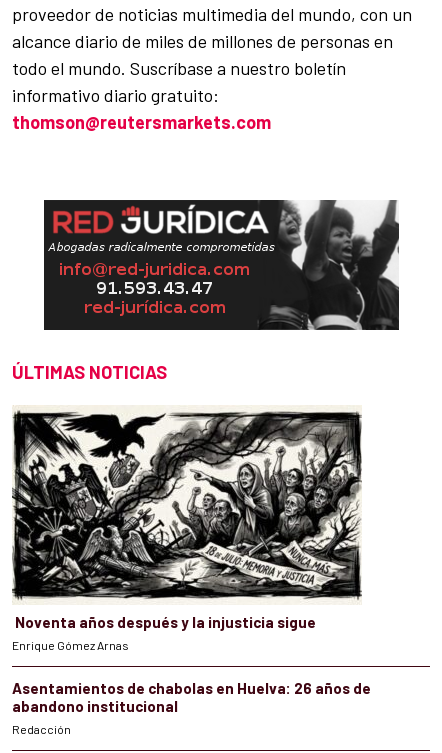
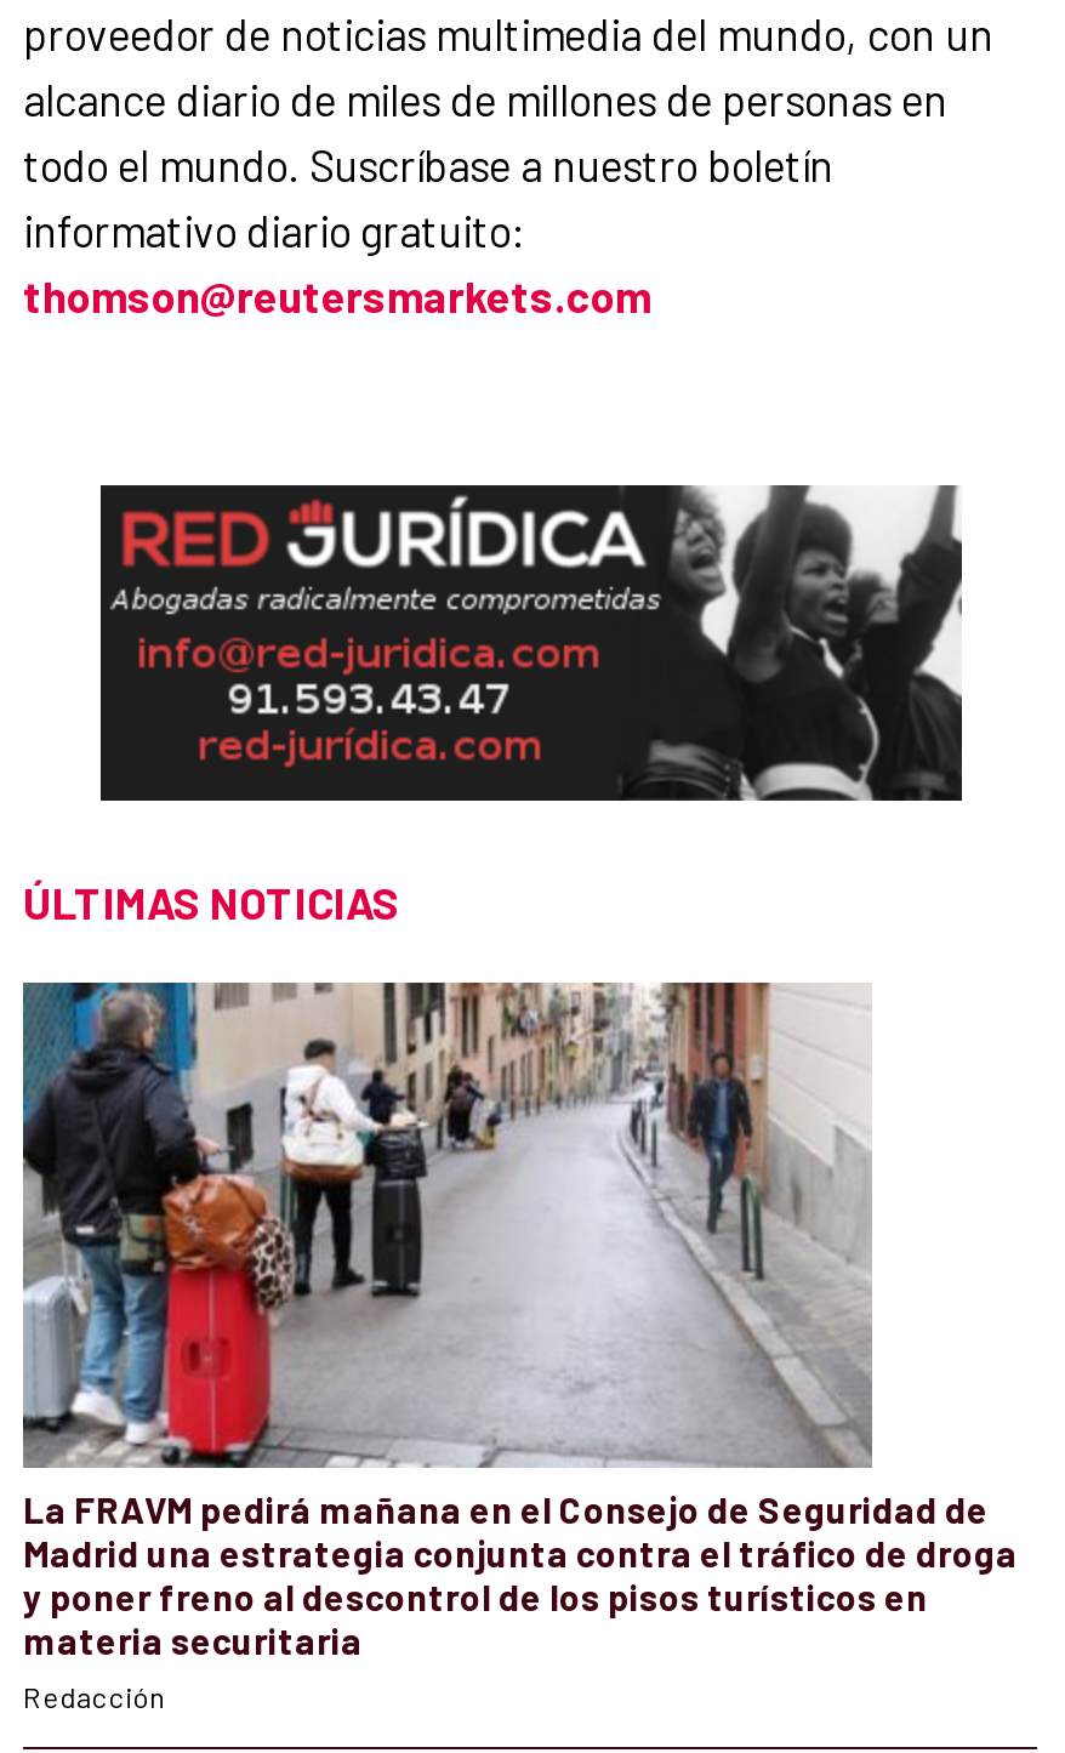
- [image]
- Noventa años después y la injusticia sigue
- Enrique Gómez Arnas
- Asentamientos de chabolas en Huelva: 26 años de
- abandono institucional
+ [image]
+ La FRAVM pedirá mañana en el Consejo de Seguridad de
+ Madrid una estrategia conjunta contra el tráfico de droga
+ y poner freno al descontrol de los pisos turísticos en
+ materia securitaria
